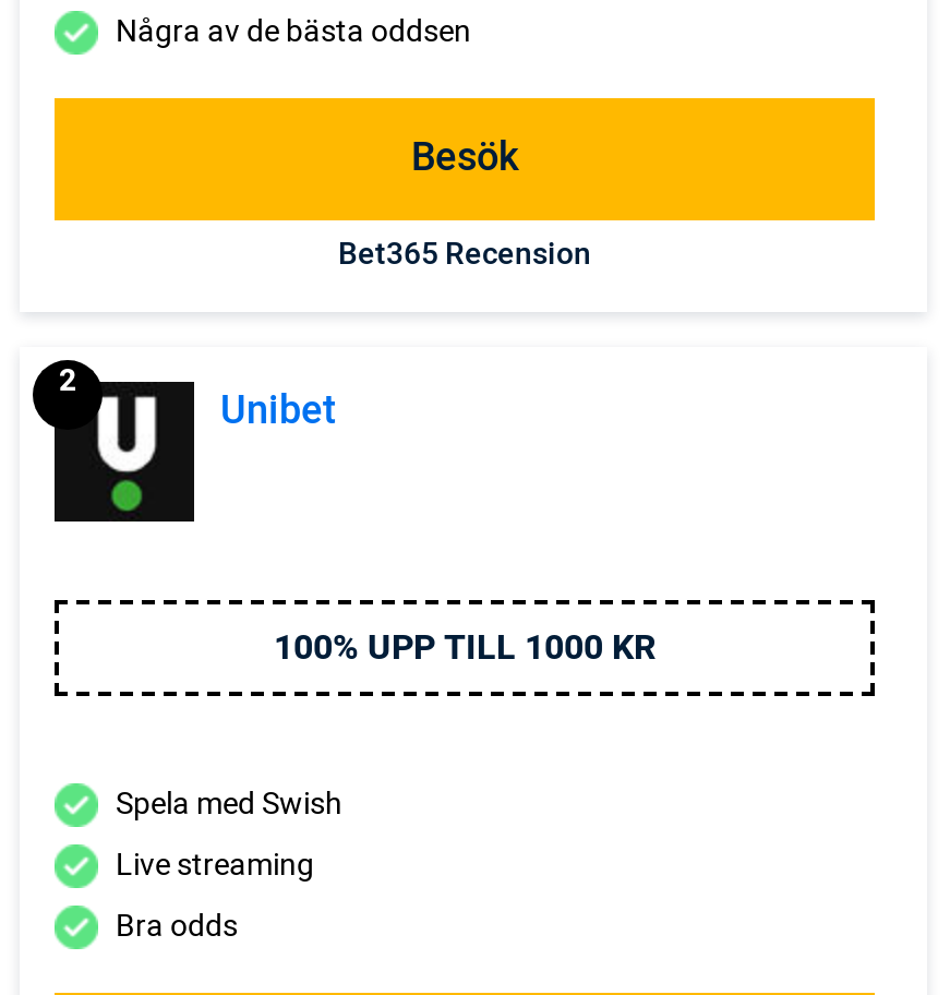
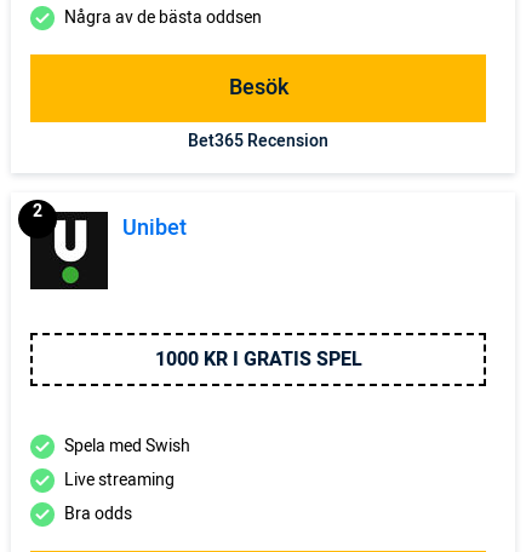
- 100% UPP TILL 1000 KR
+ 1000 KR I GRATIS SPEL
